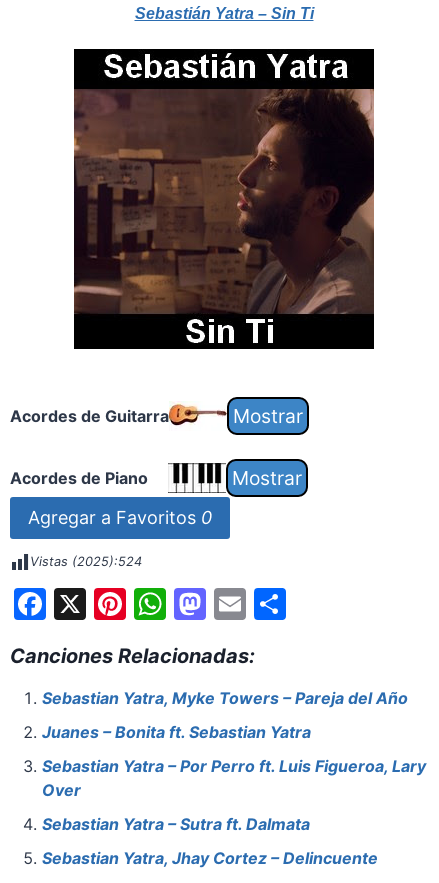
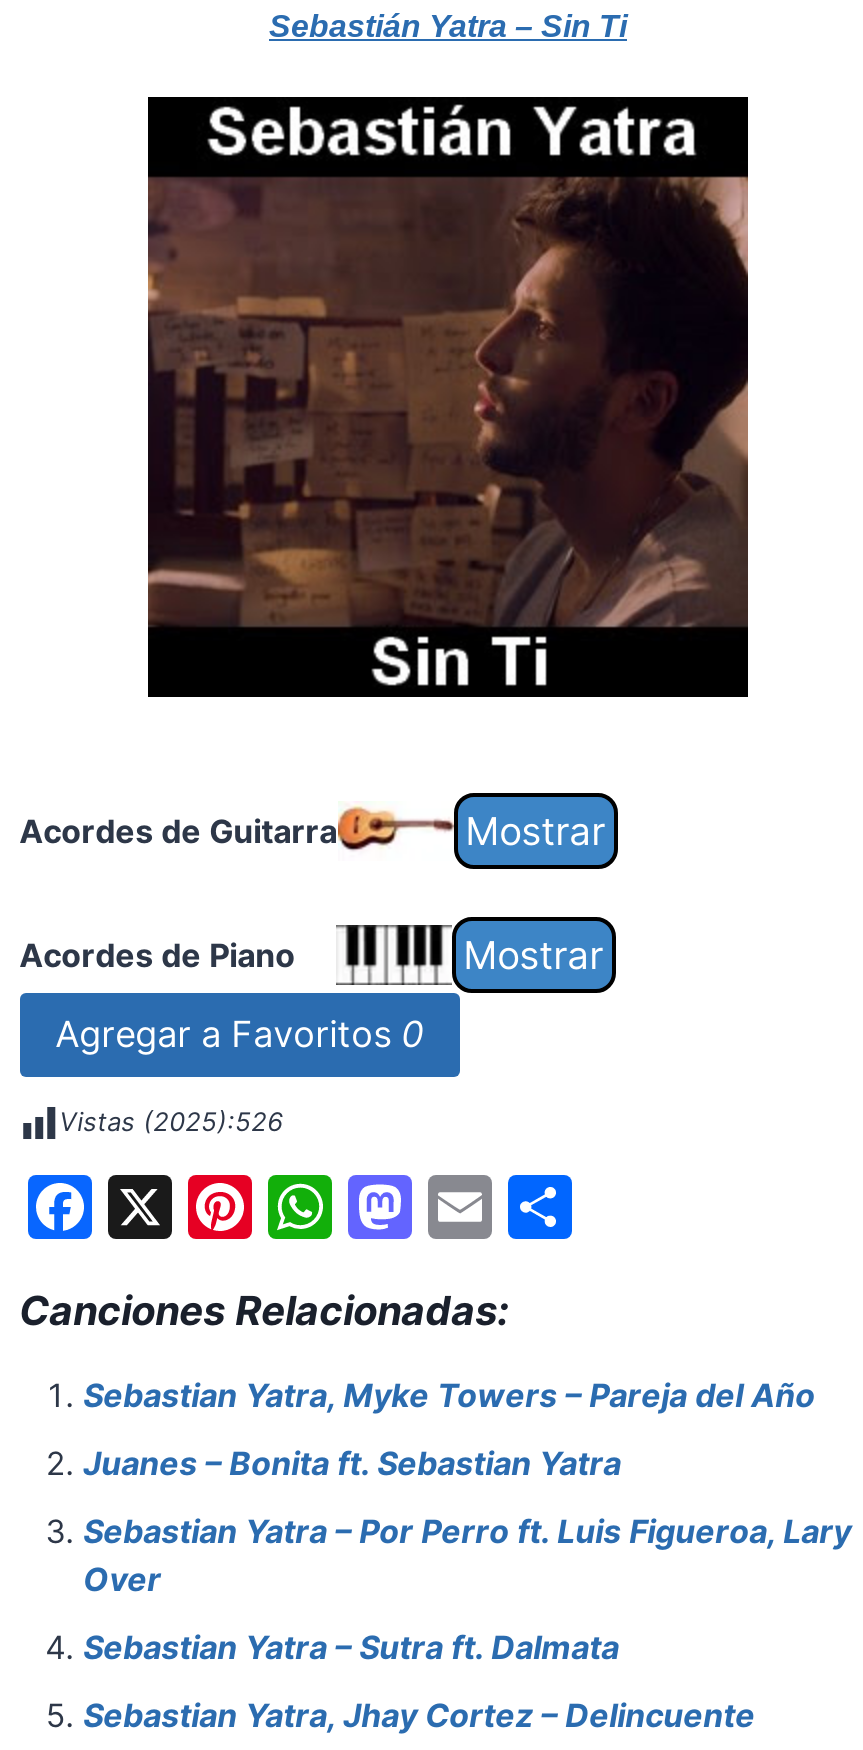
- Vistas (2025):524
+ Vistas (2025):526
